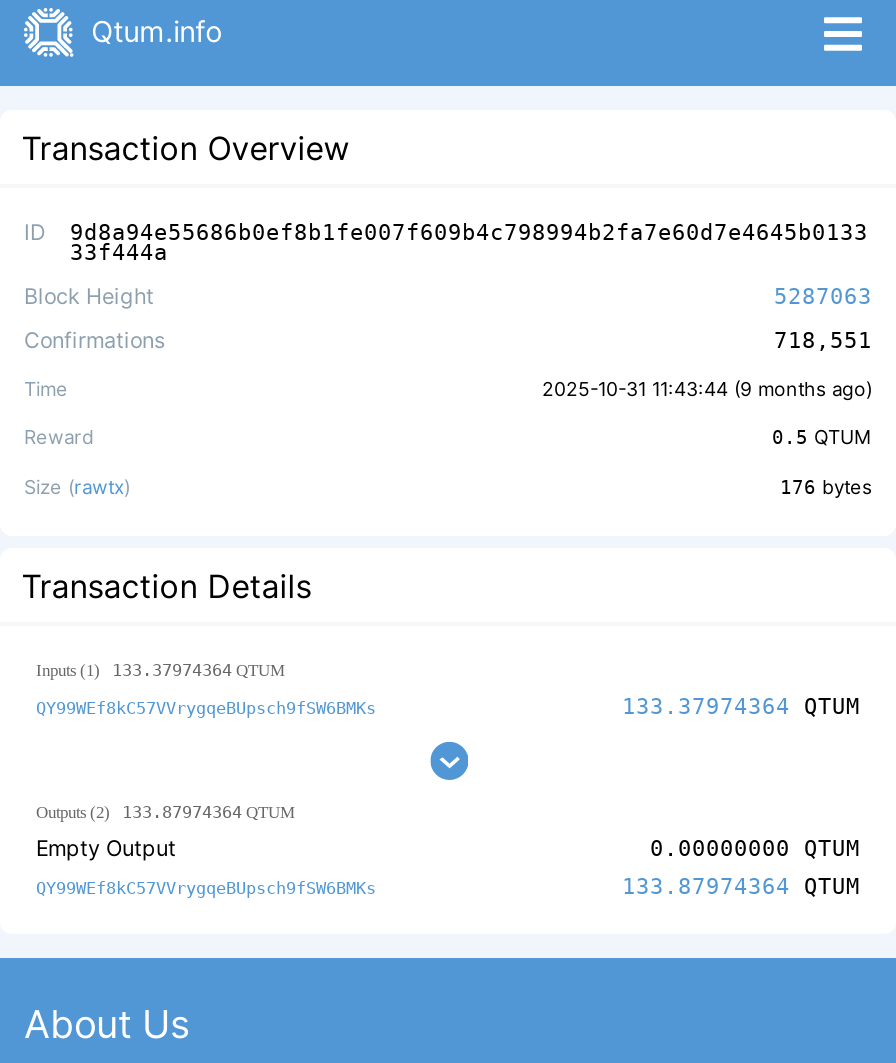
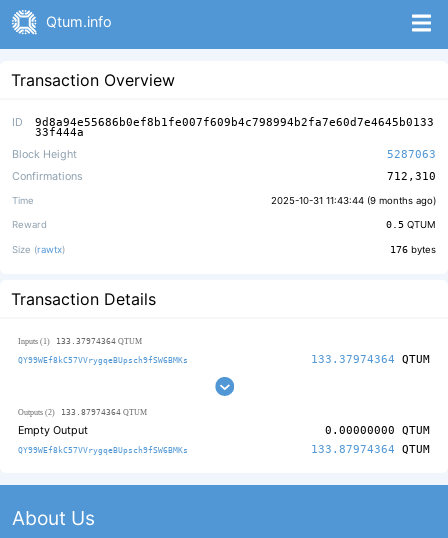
- 718,551
+ 712,310
